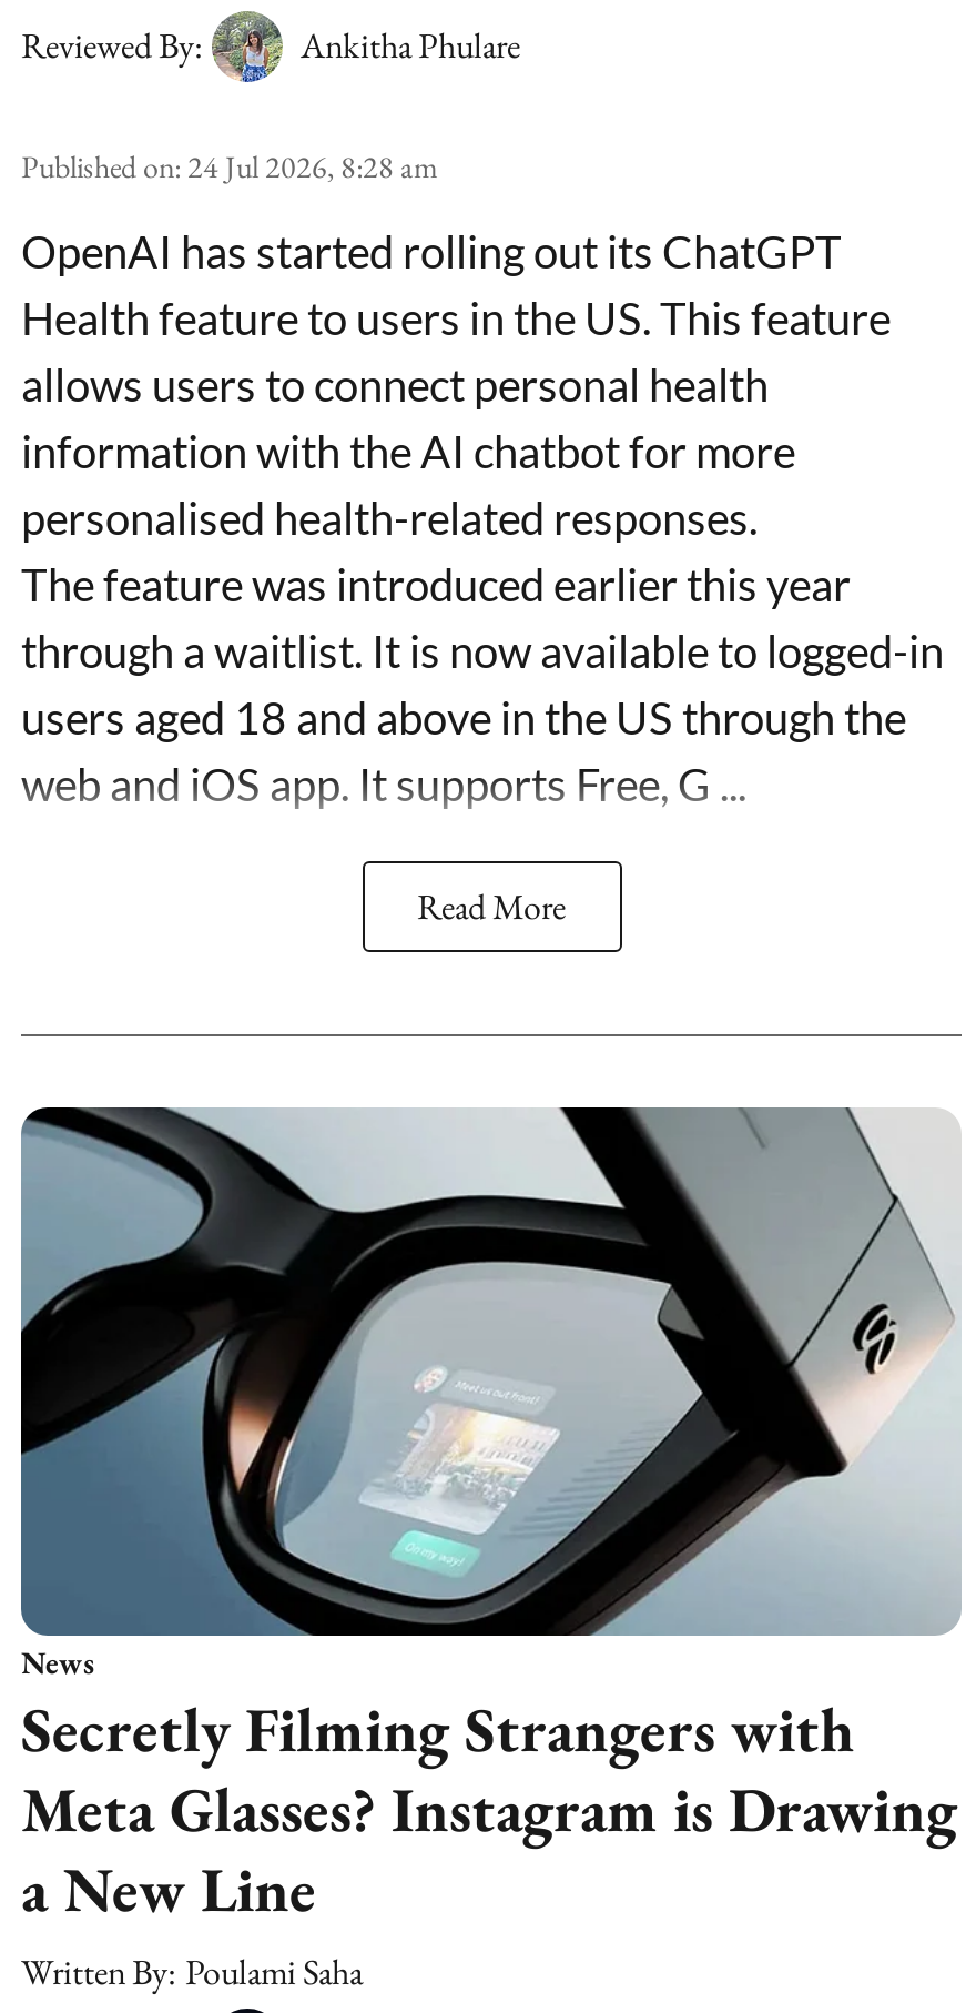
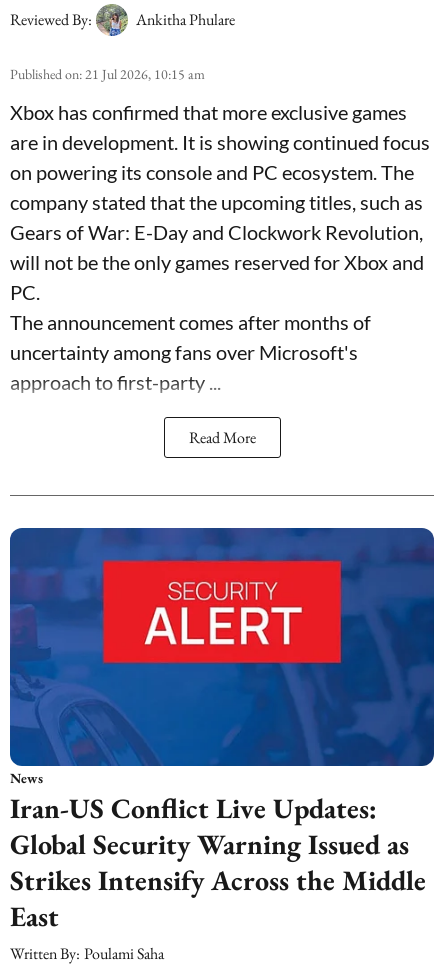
- Published on: 24 Jul 2026, 8:28 am
+ Published on: 21 Jul 2026, 10:15 am

- OpenAI has started rolling out its ChatGPT
- Health feature to users in the US. This feature
- allows users to connect personal health
- information with the AI chatbot for more
- personalised health-related responses.
- The feature was introduced earlier this year
- through a waitlist. It is now available to logged-in
- users aged 18 and above in the US through the
- web and iOS app. It supports Free, G ...
+ Xbox has confirmed that more exclusive games
+ are in development. It is showing continued focus
+ on powering its console and PC ecosystem. The
+ company stated that the upcoming titles, such as
+ Gears of War: E-Day and Clockwork Revolution,
+ will not be the only games reserved for Xbox and
+ PC.
+ The announcement comes after months of
+ uncertainty among fans over Microsoft's
+ approach to first-party ...

- [image]
- Secretly Filming Strangers with
- Meta Glasses? Instagram is Drawing
- a New Line
+ [image]
+ Iran-US Conflict Live Updates:
+ Global Security Warning Issued as
+ Strikes Intensify Across the Middle
+ East
